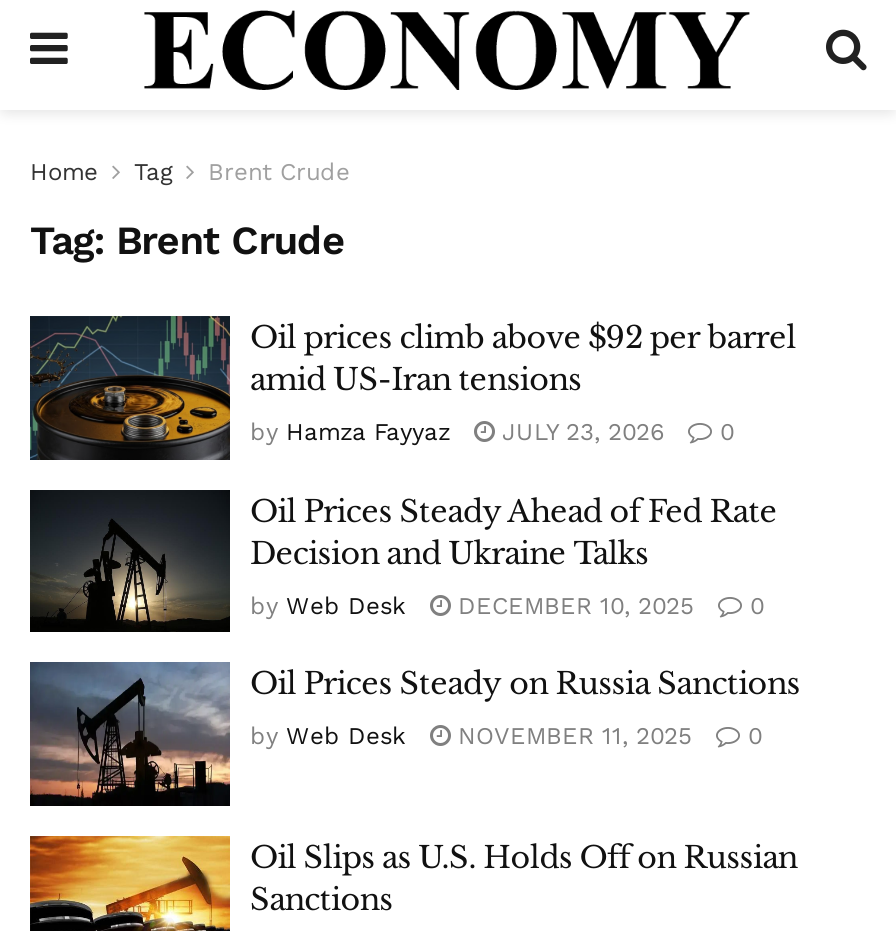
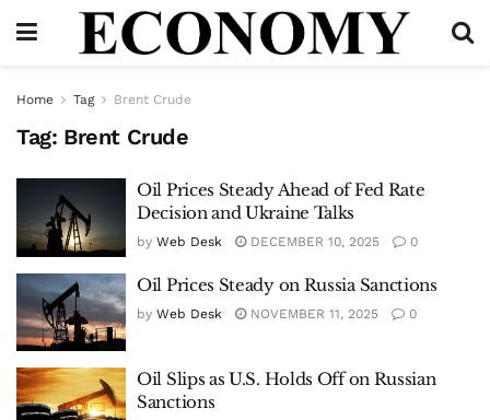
- [image]
- Oil prices climb above $92 per barrel
- amid US-Iran tensions
- by Hamza Fayyaz
- JULY 23, 2026
- 0
